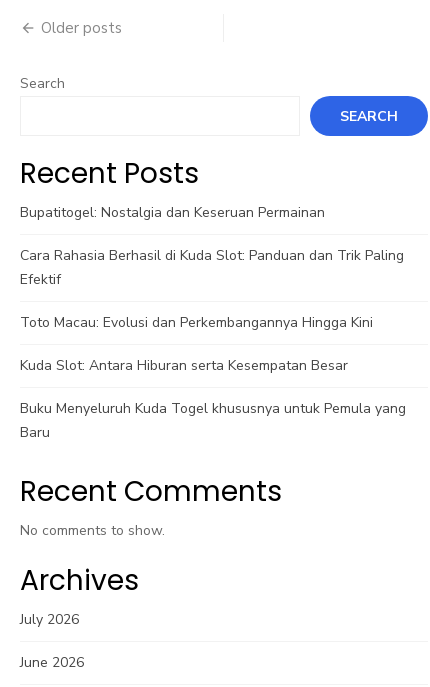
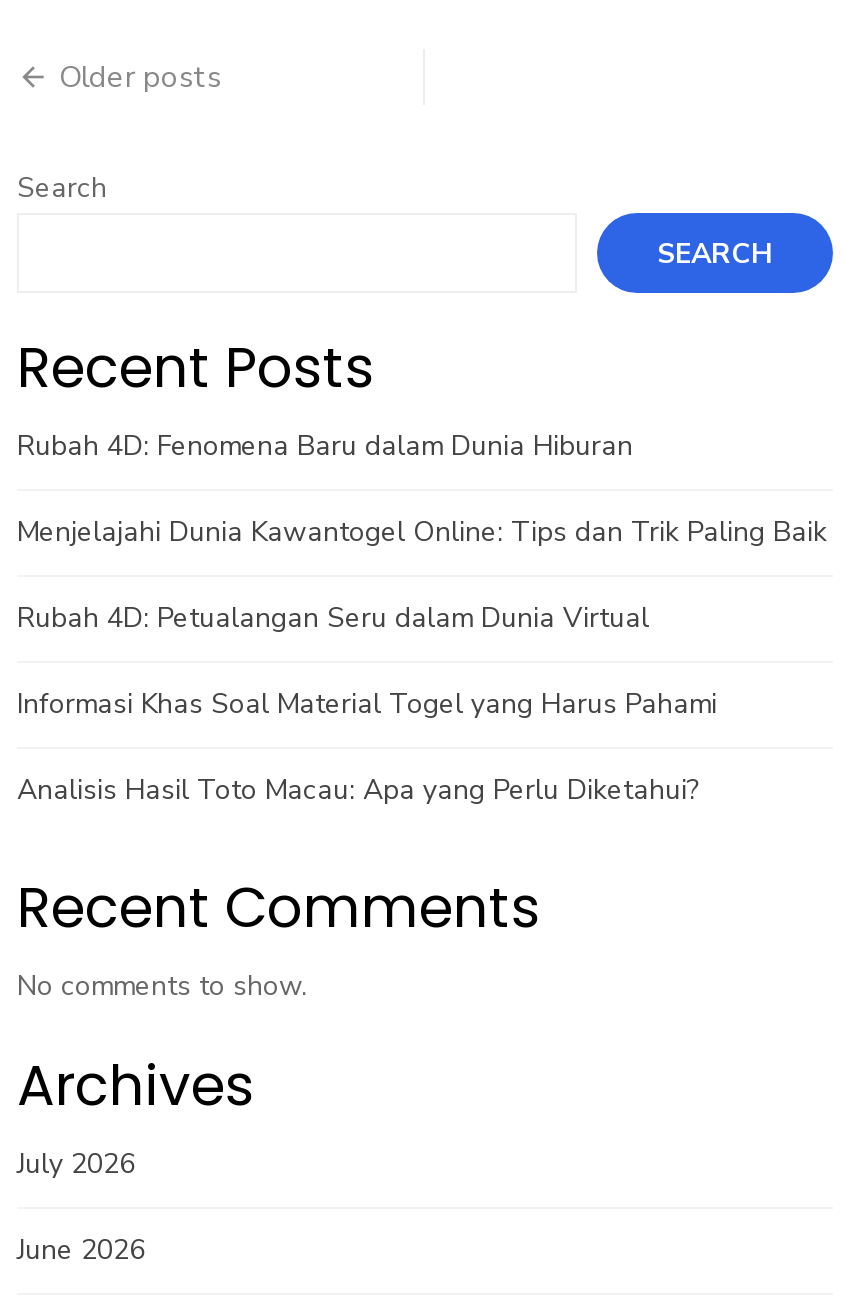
- Bupatitogel: Nostalgia dan Keseruan Permainan
+ Rubah 4D: Fenomena Baru dalam Dunia Hiburan

- Cara Rahasia Berhasil di Kuda Slot: Panduan dan Trik Paling
- Efektif
+ Menjelajahi Dunia Kawantogel Online: Tips dan Trik Paling Baik

- Toto Macau: Evolusi dan Perkembangannya Hingga Kini
+ Rubah 4D: Petualangan Seru dalam Dunia Virtual

- Kuda Slot: Antara Hiburan serta Kesempatan Besar
+ Informasi Khas Soal Material Togel yang Harus Pahami

- Buku Menyeluruh Kuda Togel khususnya untuk Pemula yang
- Baru
+ Analisis Hasil Toto Macau: Apa yang Perlu Diketahui?
